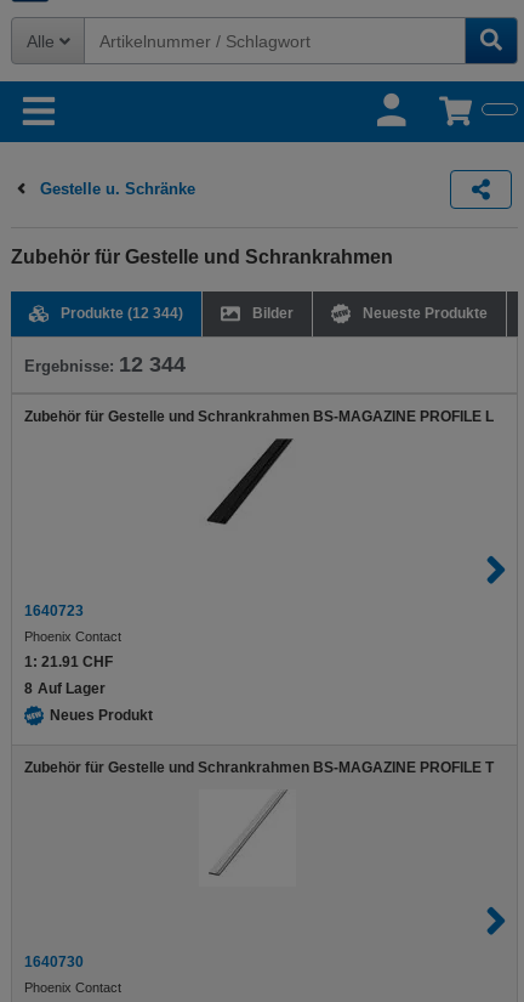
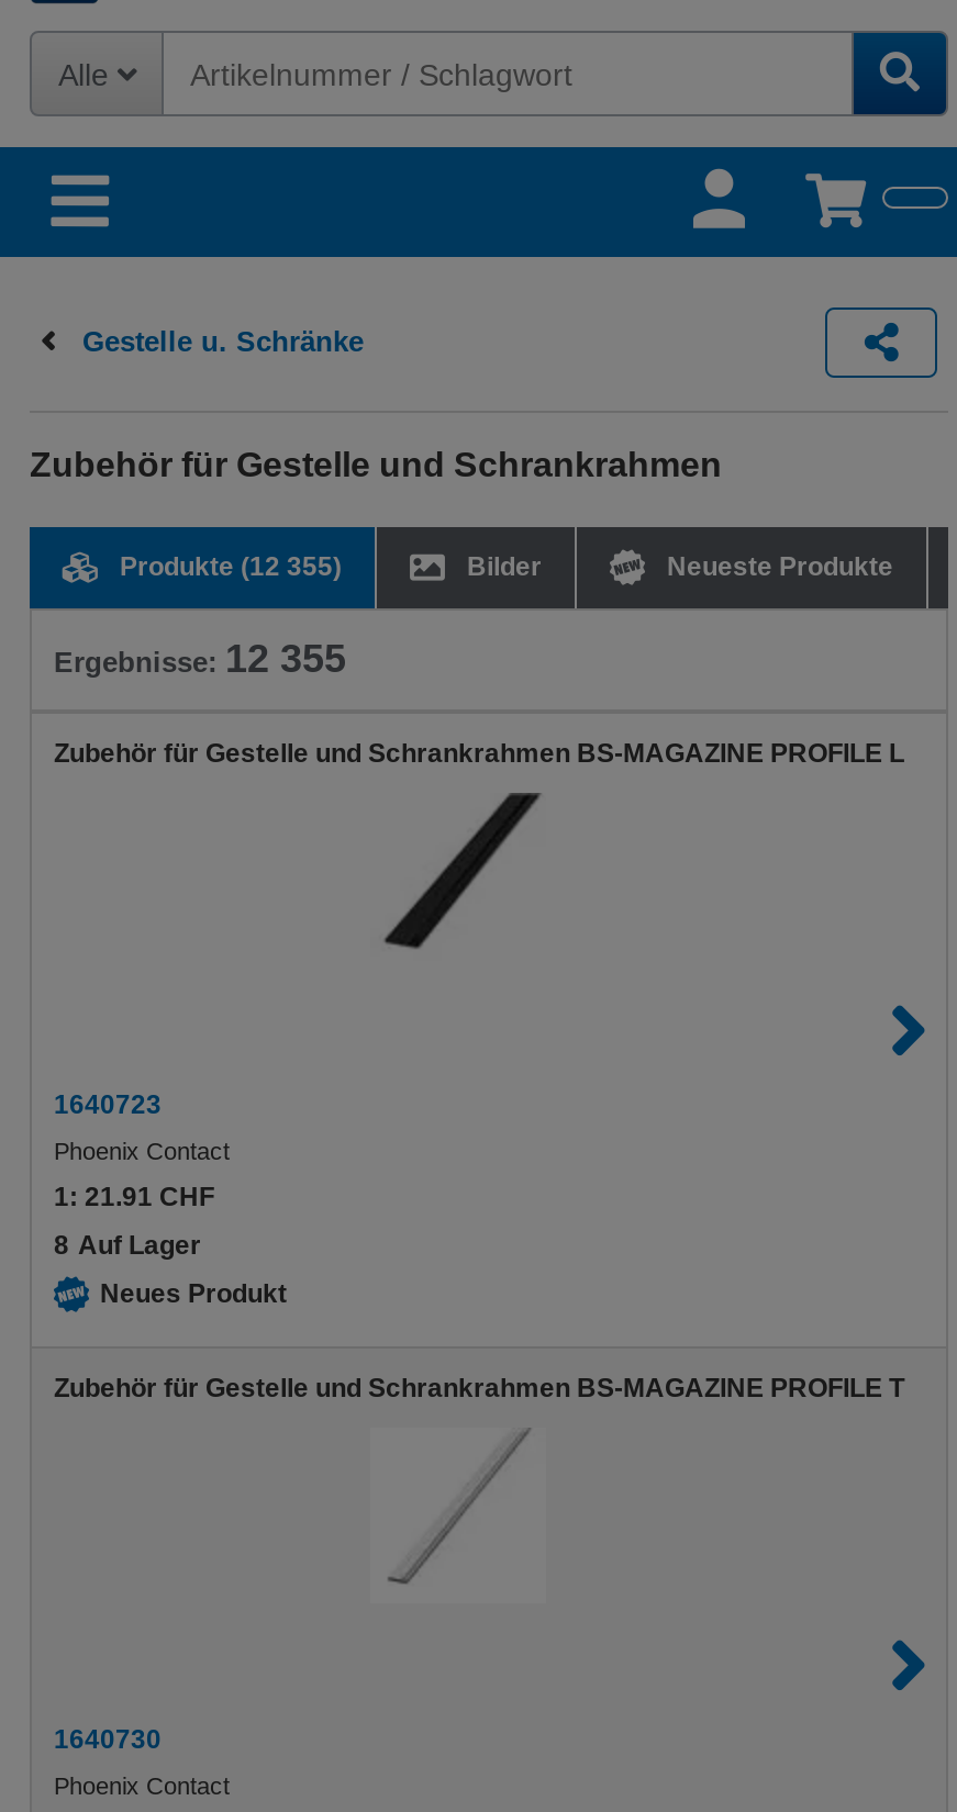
- Produkte (12 344)
+ Produkte (12 355)

- Ergebnisse: 12 344
+ Ergebnisse: 12 355
